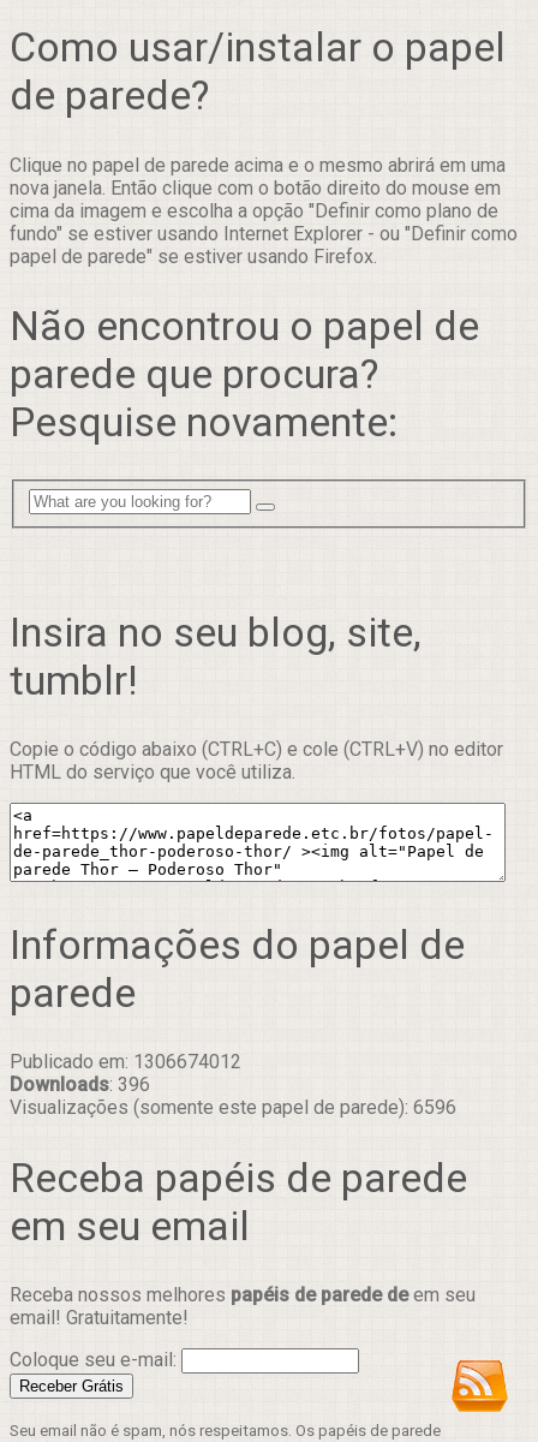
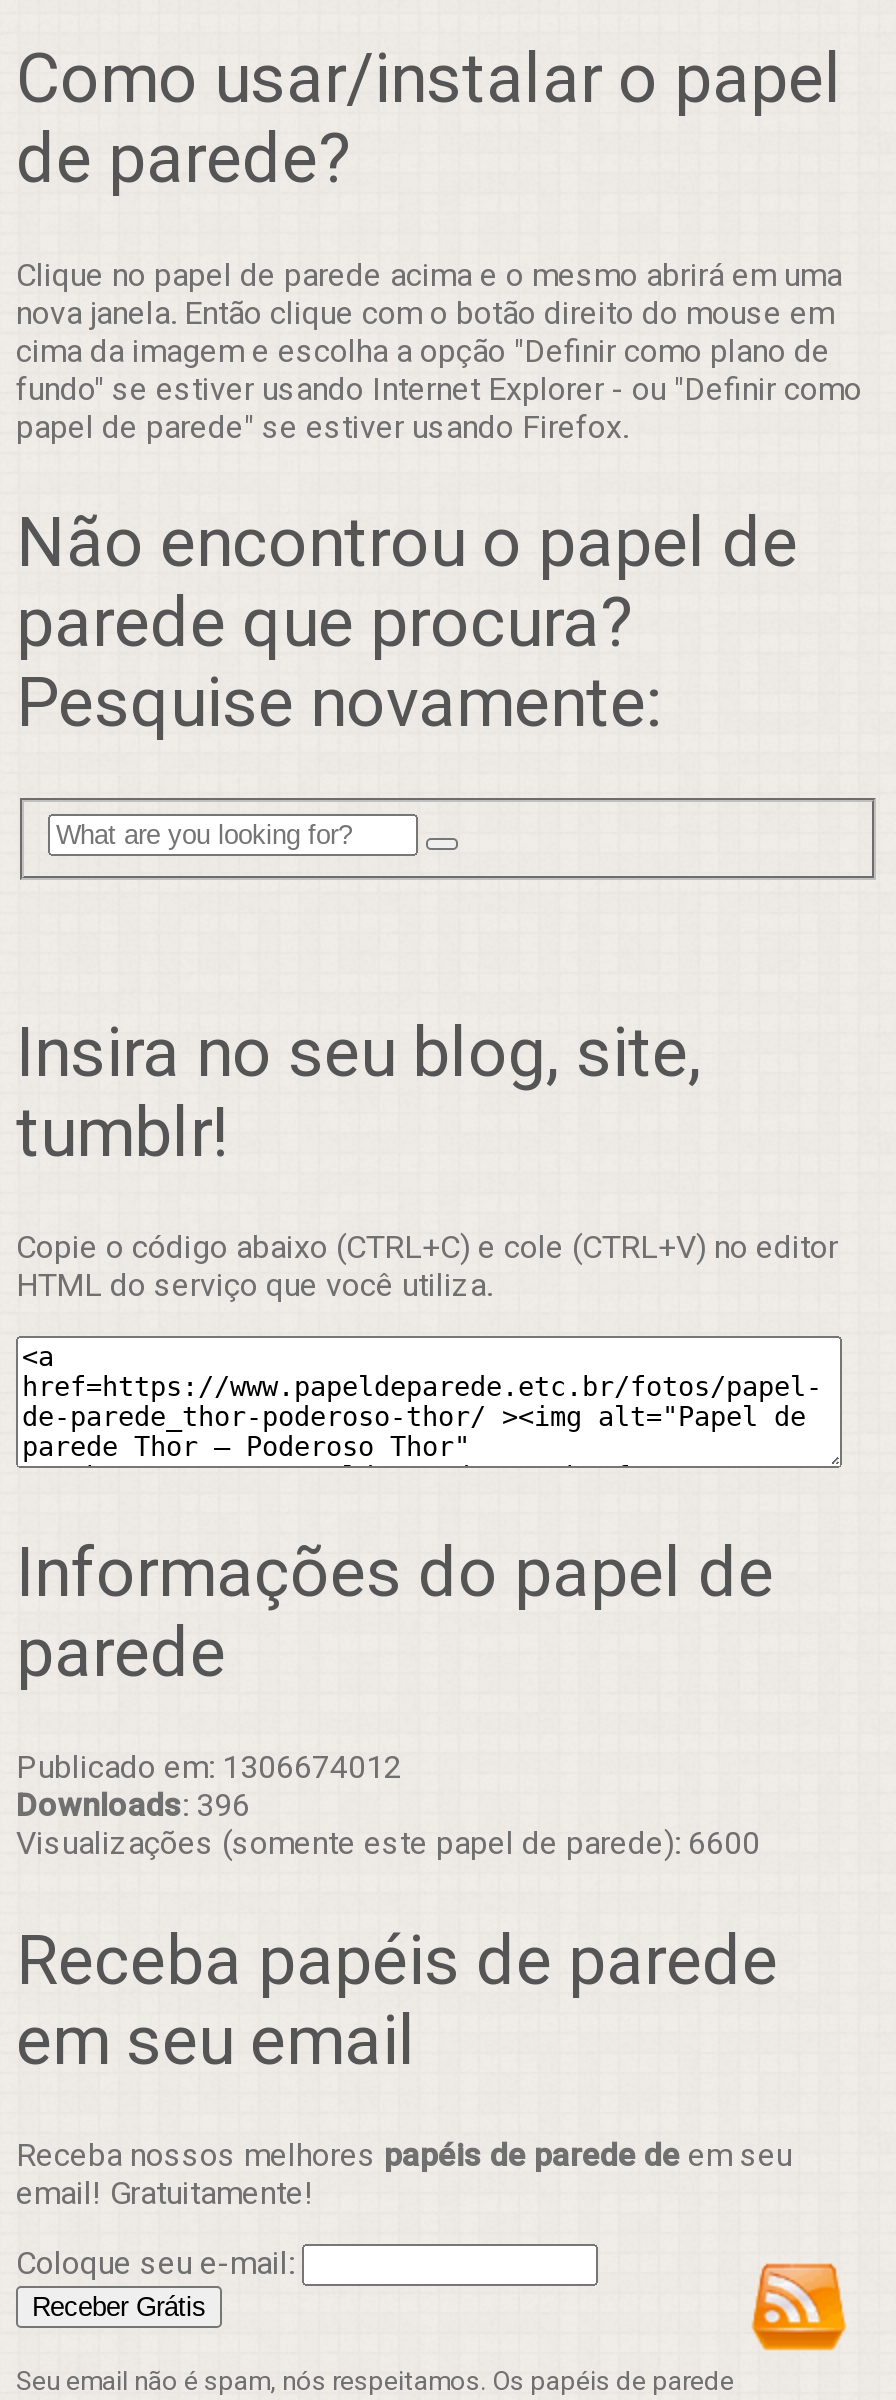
- Visualizações (somente este papel de parede): 6596
+ Visualizações (somente este papel de parede): 6600
